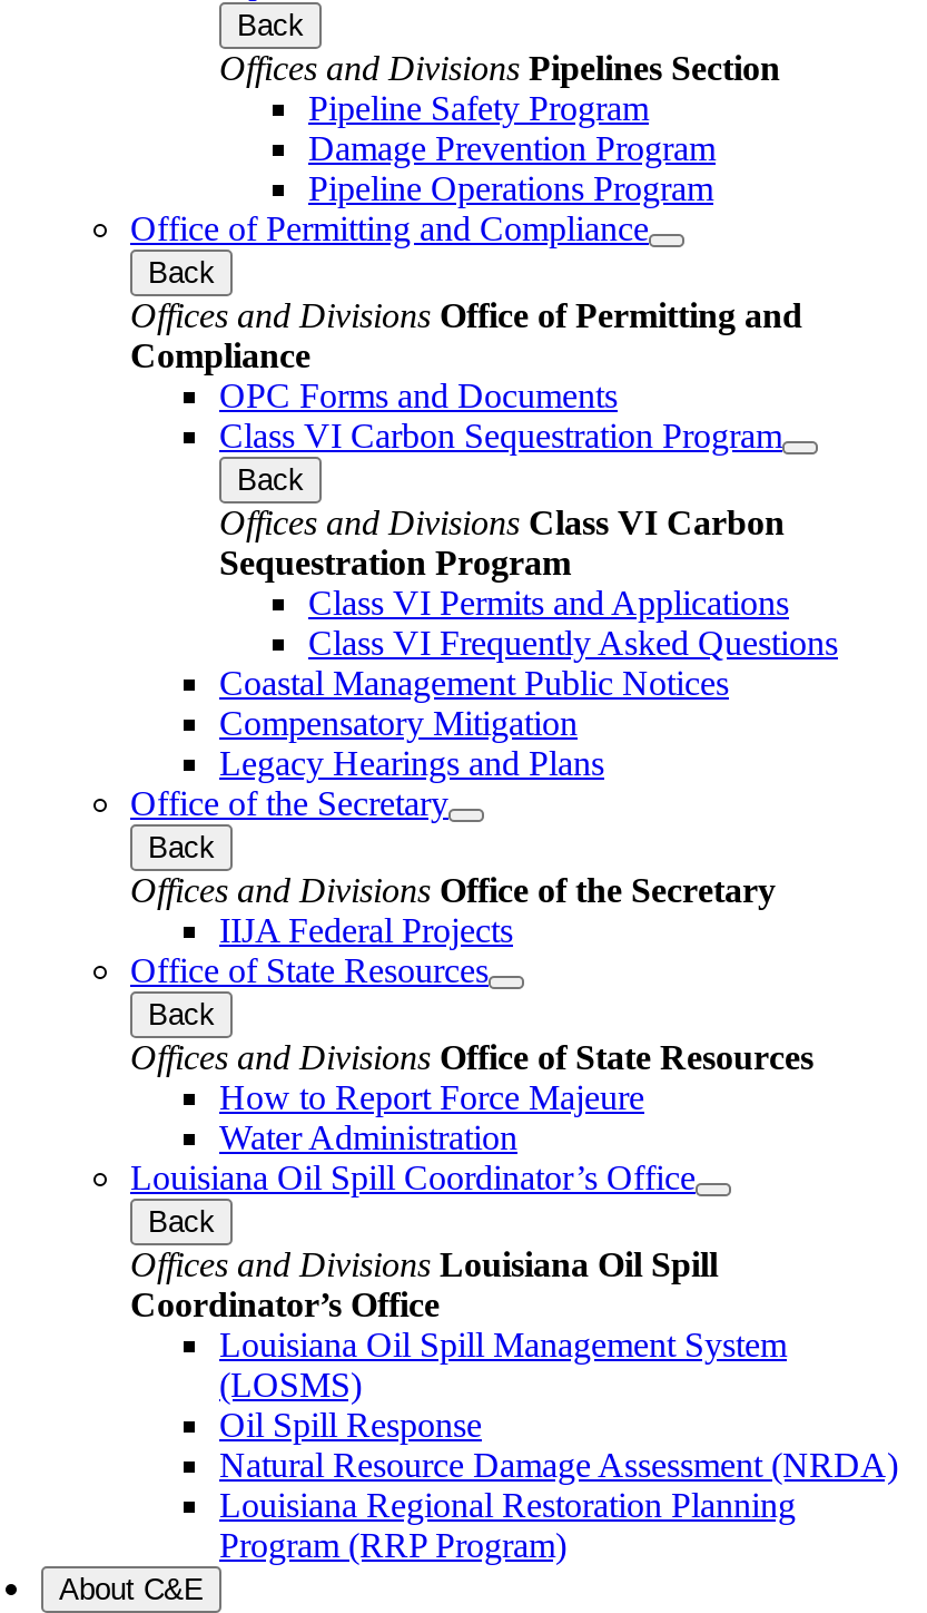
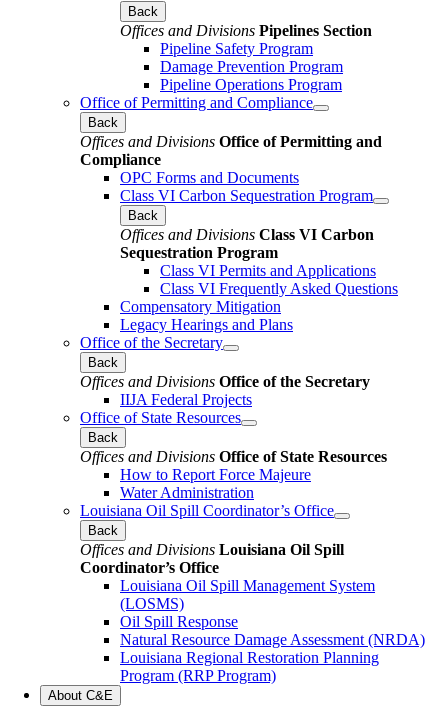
- Coastal Management Public Notices
